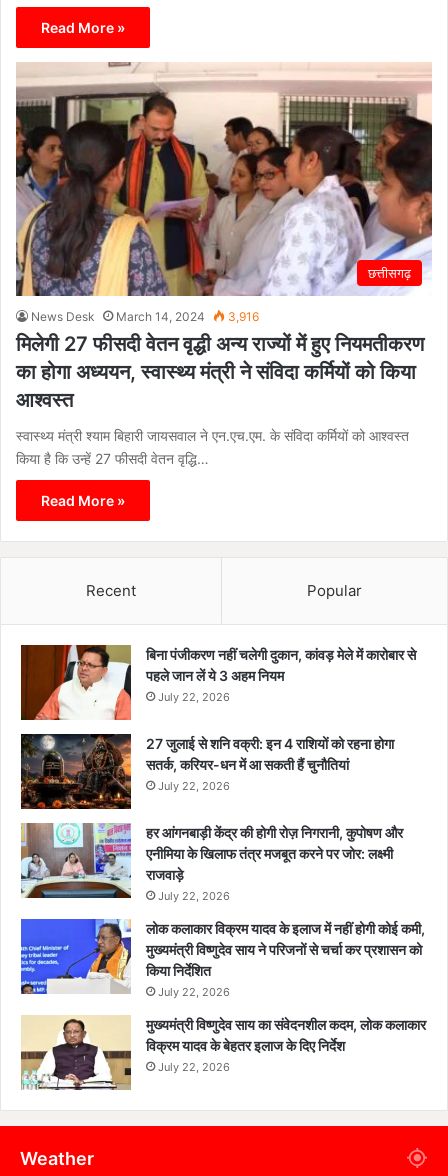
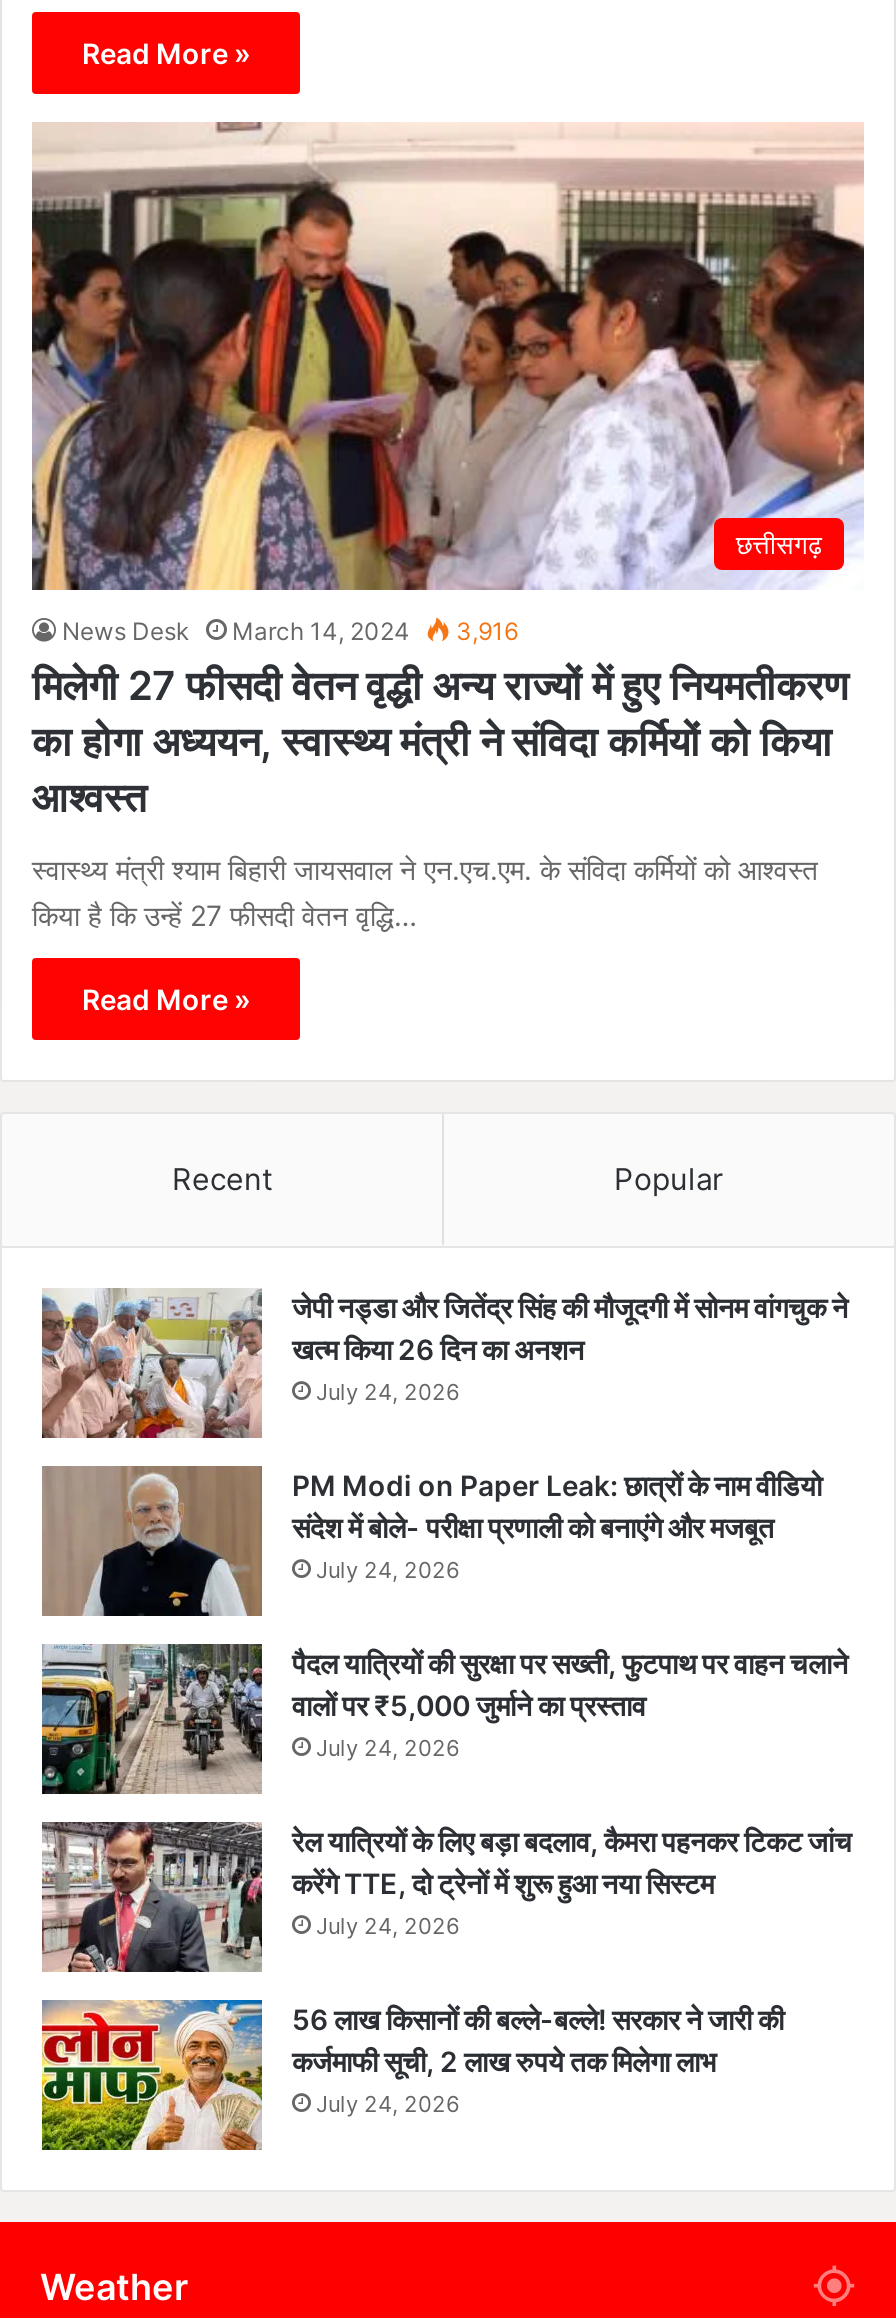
- [image]
- बिना पंजीकरण नहीं चलेगी दुकान, कांवड़ मेले में कारोबार से
- पहले जान लें ये 3 अहम नियम
- July 22, 2026
+ [image]
+ जेपी नड्डा और जितेंद्र सिंह की मौजूदगी में सोनम वांगचुक ने
+ खत्म किया 26 दिन का अनशन
+ July 24, 2026

- [image]
- 27 जुलाई से शनि वक्री: इन 4 राशियों को रहना होगा
- सतर्क, करियर-धन में आ सकती हैं चुनौतियां
- July 22, 2026
+ [image]
+ PM Modi on Paper Leak: छात्रों के नाम वीडियो
+ संदेश में बोले- परीक्षा प्रणाली को बनाएंगे और मजबूत
+ July 24, 2026

- [image]
- हर आंगनबाड़ी केंद्र की होगी रोज़ निगरानी, कुपोषण और
- एनीमिया के खिलाफ तंत्र मजबूत करने पर जोर: लक्ष्मी
- राजवाड़े
- July 22, 2026
+ [image]
+ पैदल यात्रियों की सुरक्षा पर सख्ती, फुटपाथ पर वाहन चलाने
+ वालों पर ₹5,000 जुर्माने का प्रस्ताव
+ July 24, 2026

- [image]
- लोक कलाकार विक्रम यादव के इलाज में नहीं होगी कोई कमी,
- मुख्यमंत्री विष्णुदेव साय ने परिजनों से चर्चा कर प्रशासन को
- किया निर्देशित
- July 22, 2026
+ [image]
+ रेल यात्रियों के लिए बड़ा बदलाव, कैमरा पहनकर टिकट जांच
+ करेंगे TTE, दो ट्रेनों में शुरू हुआ नया सिस्टम
+ July 24, 2026

- [image]
- मुख्यमंत्री विष्णुदेव साय का संवेदनशील कदम, लोक कलाकार
- विक्रम यादव के बेहतर इलाज के दिए निर्देश
- July 22, 2026
+ [image]
+ 56 लाख किसानों की बल्ले-बल्ले! सरकार ने जारी की
+ कर्जमाफी सूची, 2 लाख रुपये तक मिलेगा लाभ
+ July 24, 2026
